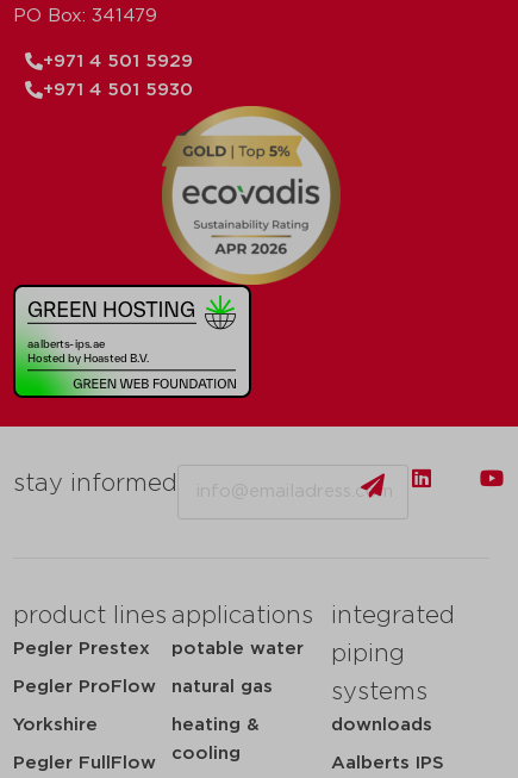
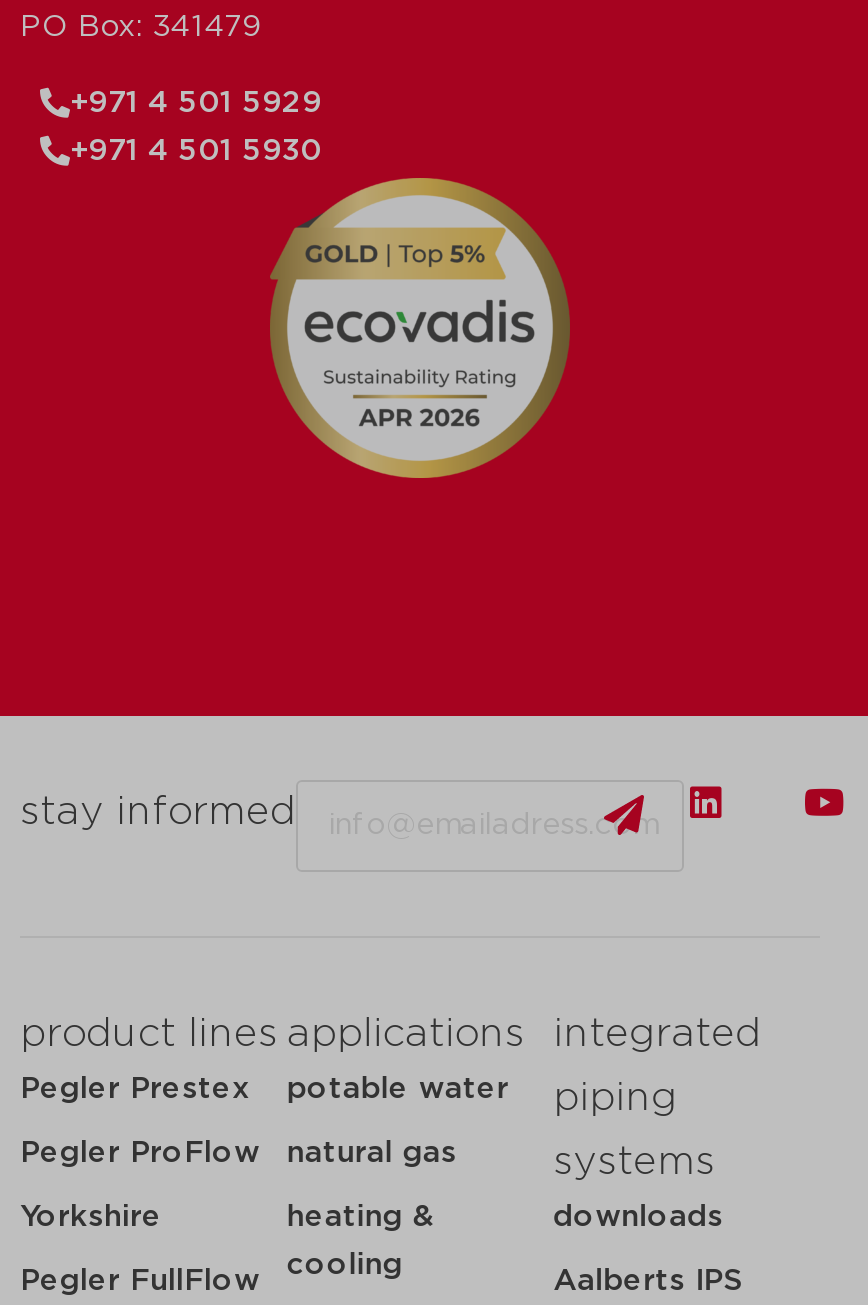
- [image]
